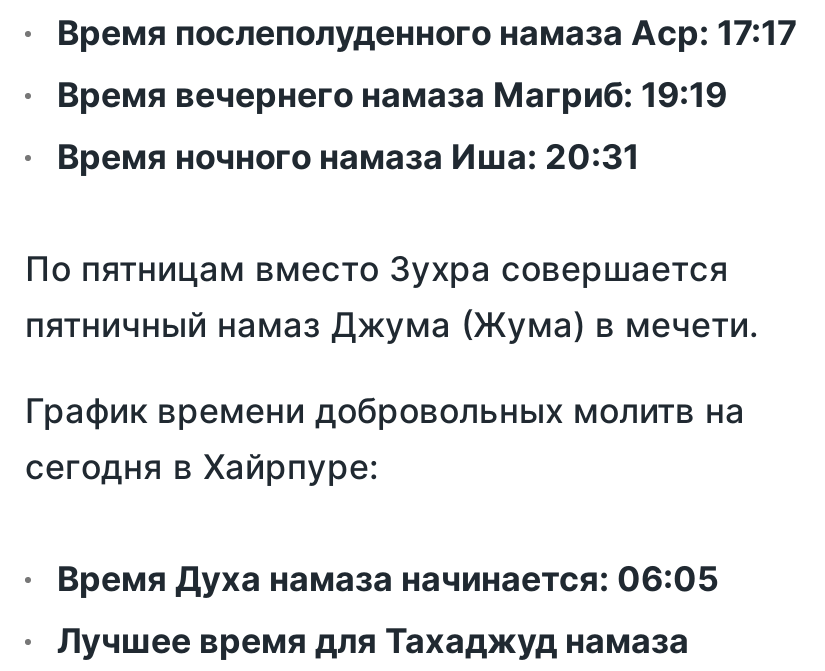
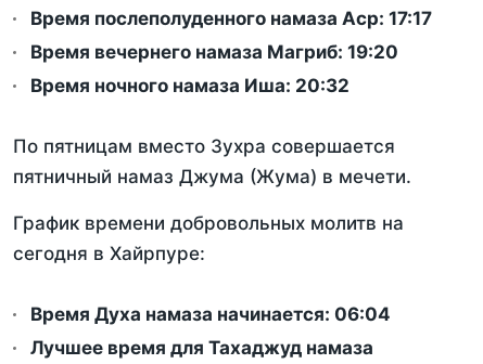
- Время вечернего намаза Магриб: 19:19
+ Время вечернего намаза Магриб: 19:20

- Время ночного намаза Иша: 20:31
+ Время ночного намаза Иша: 20:32

- Время Духа намаза начинается: 06:05
+ Время Духа намаза начинается: 06:04
